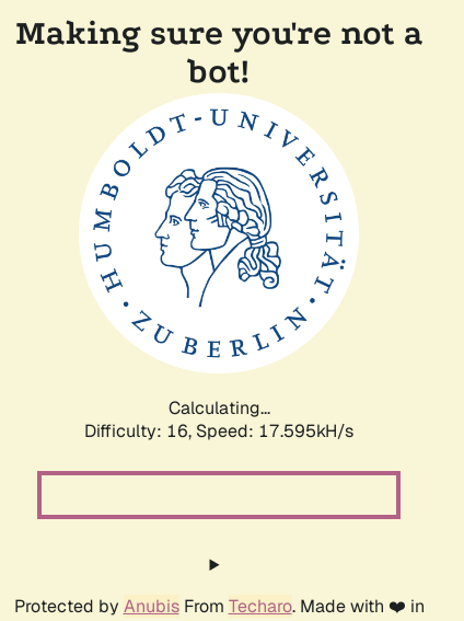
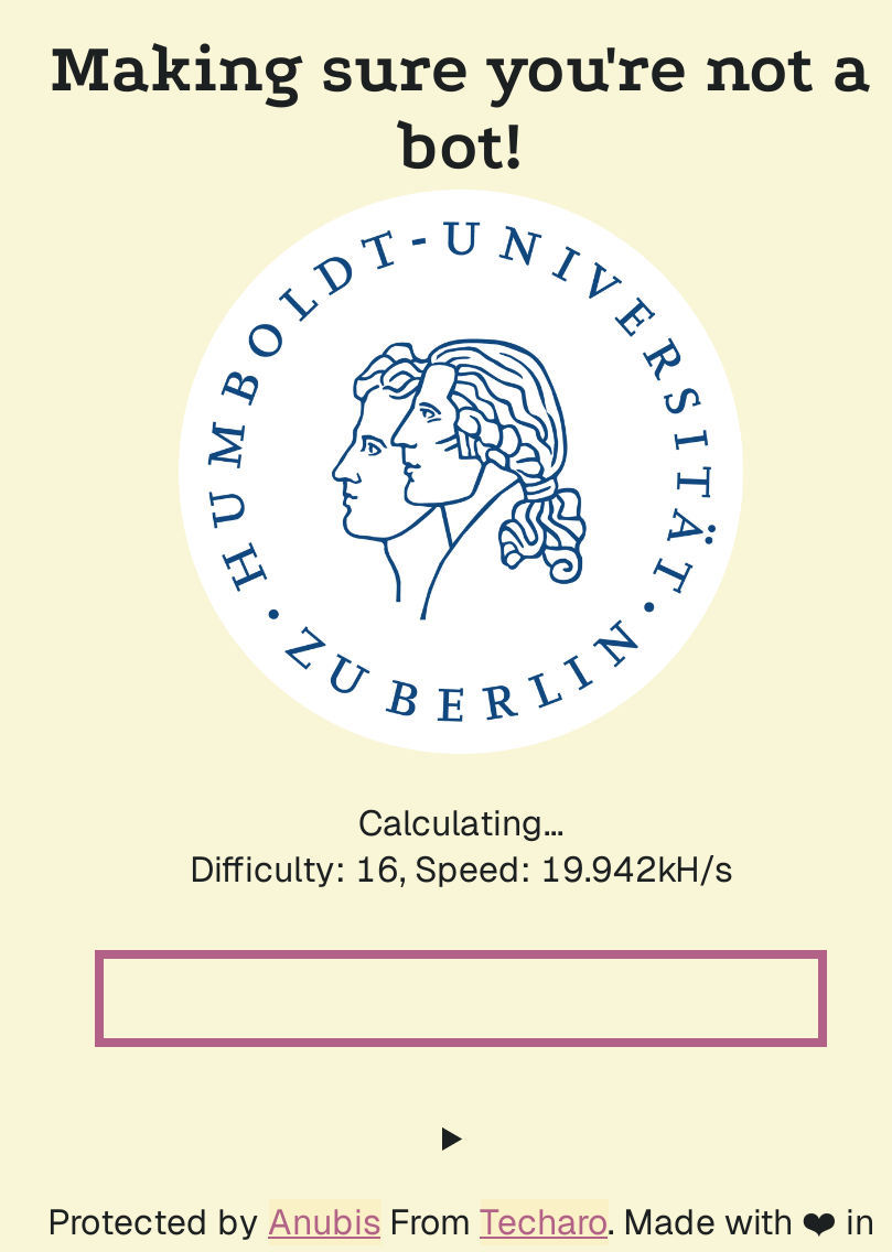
- Difficulty: 16, Speed: 17.595kH/s
+ Difficulty: 16, Speed: 19.942kH/s
